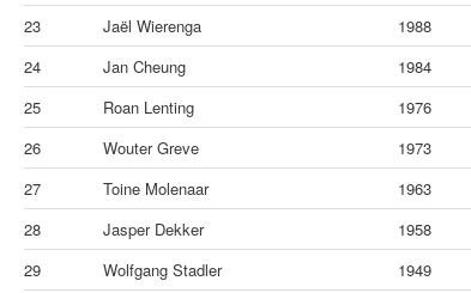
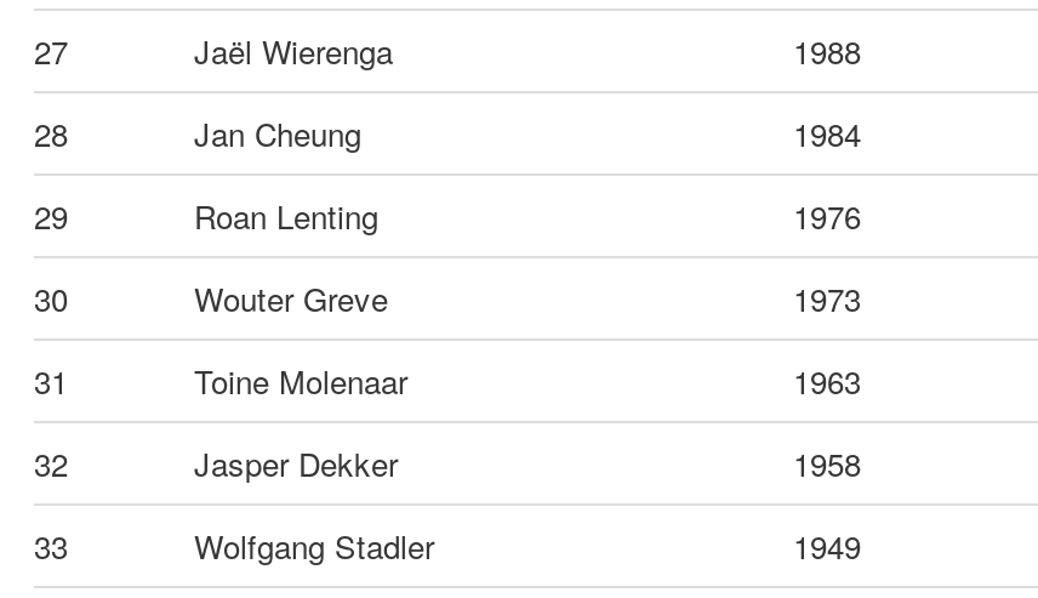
- 23
+ 27

- 24
+ 28

- 25
+ 29

- 26
+ 30

- 27
+ 31

- 28
+ 32

- 29
+ 33
